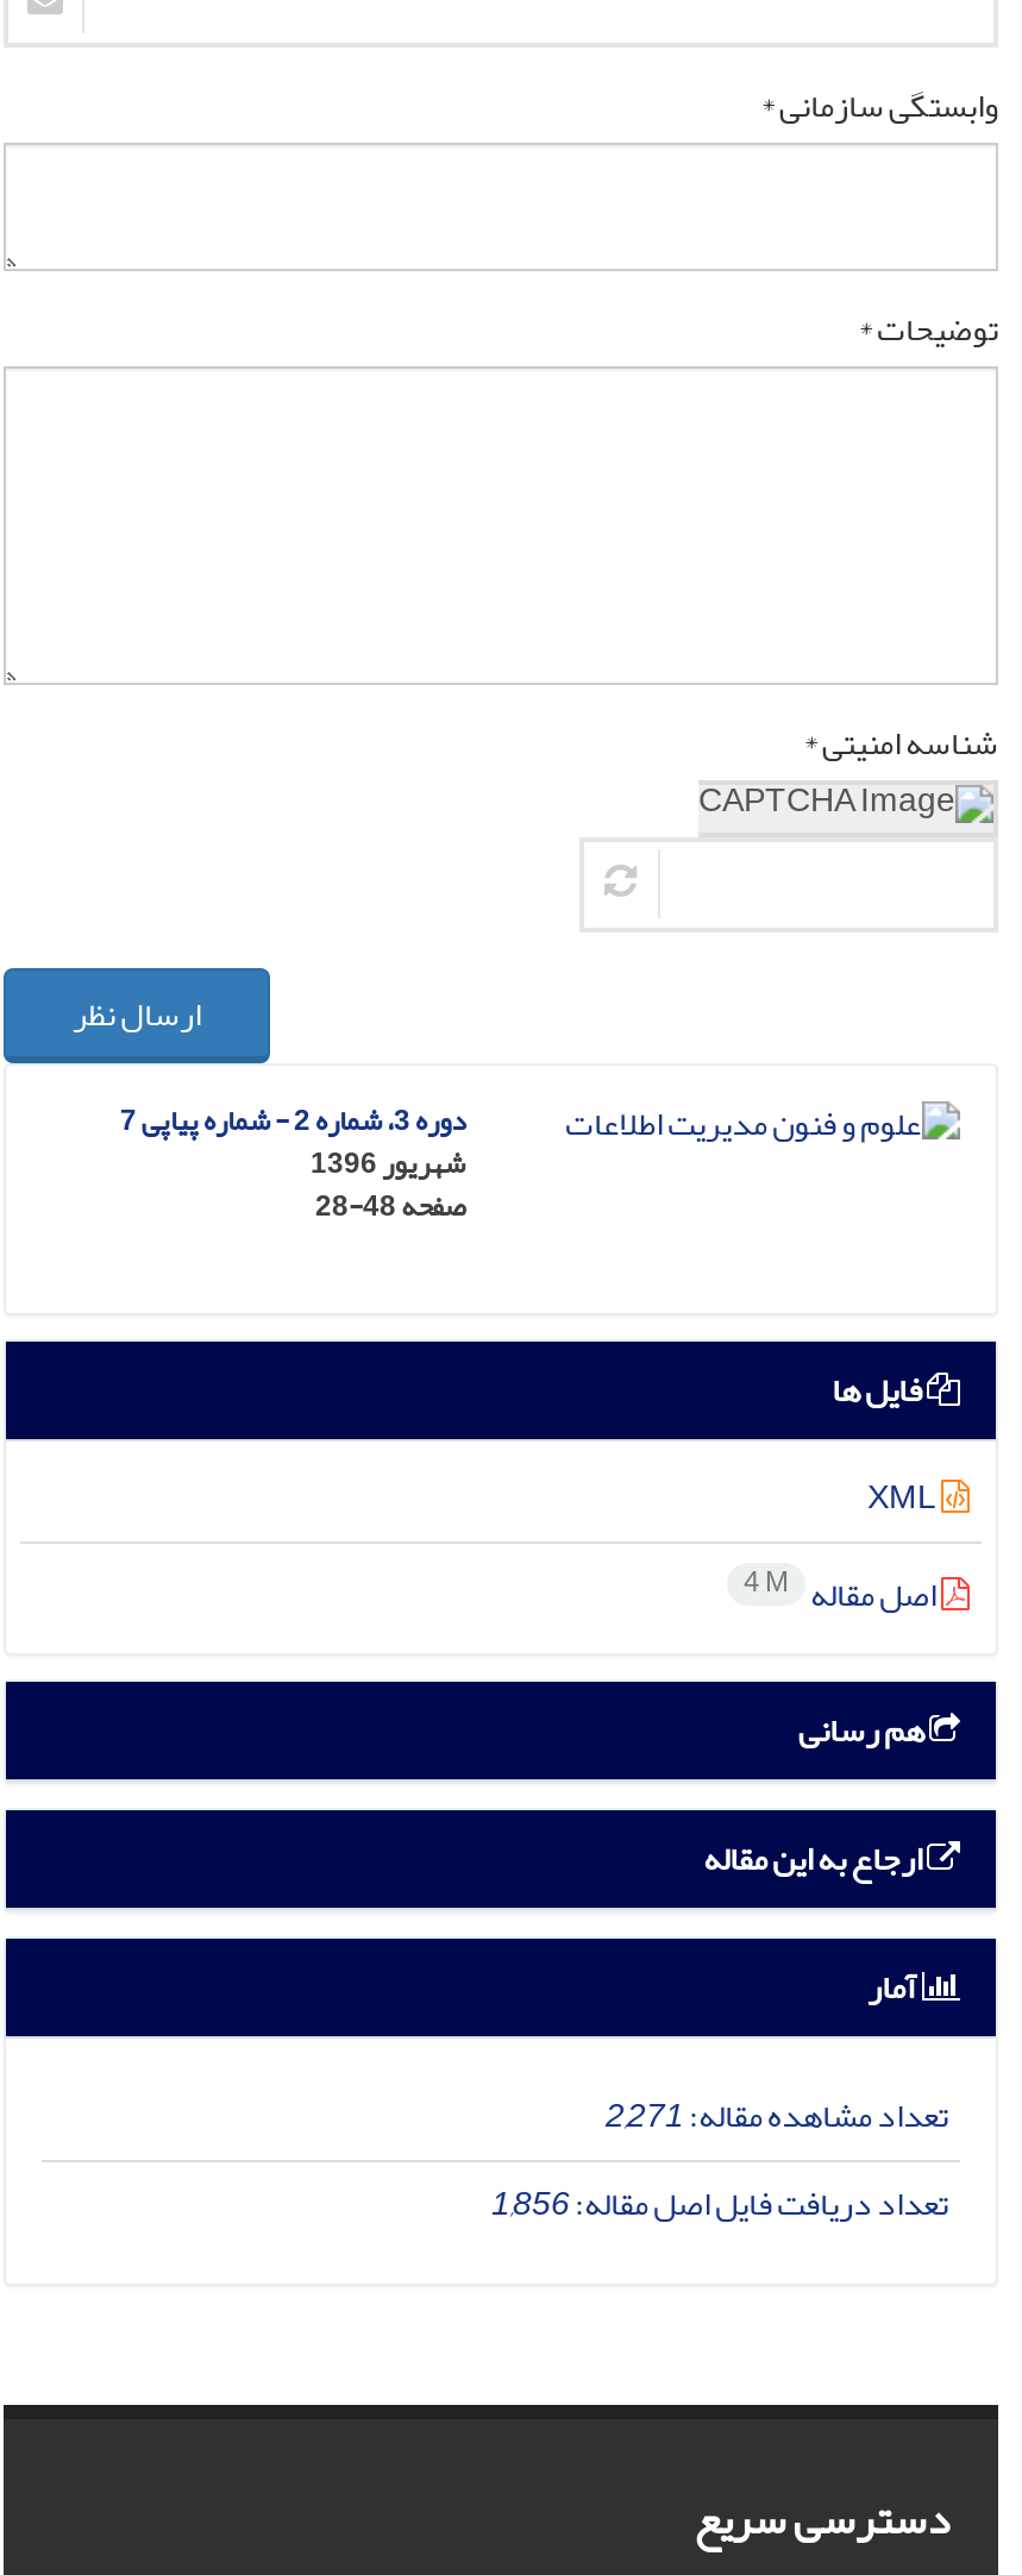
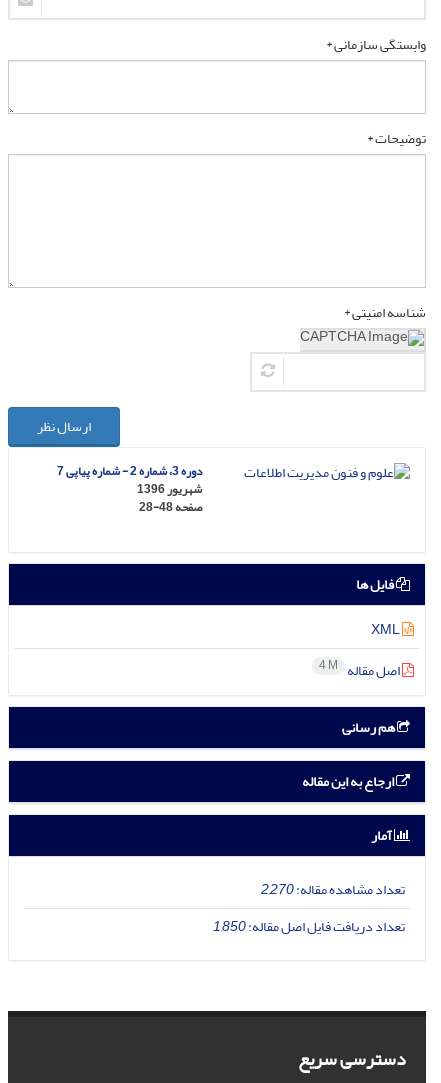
- تعداد مشاهده مقاله:2,271
+ تعداد مشاهده مقاله:2,270

- تعداد دریافت فایل اصل مقاله:1,856
+ تعداد دریافت فایل اصل مقاله:1,850
